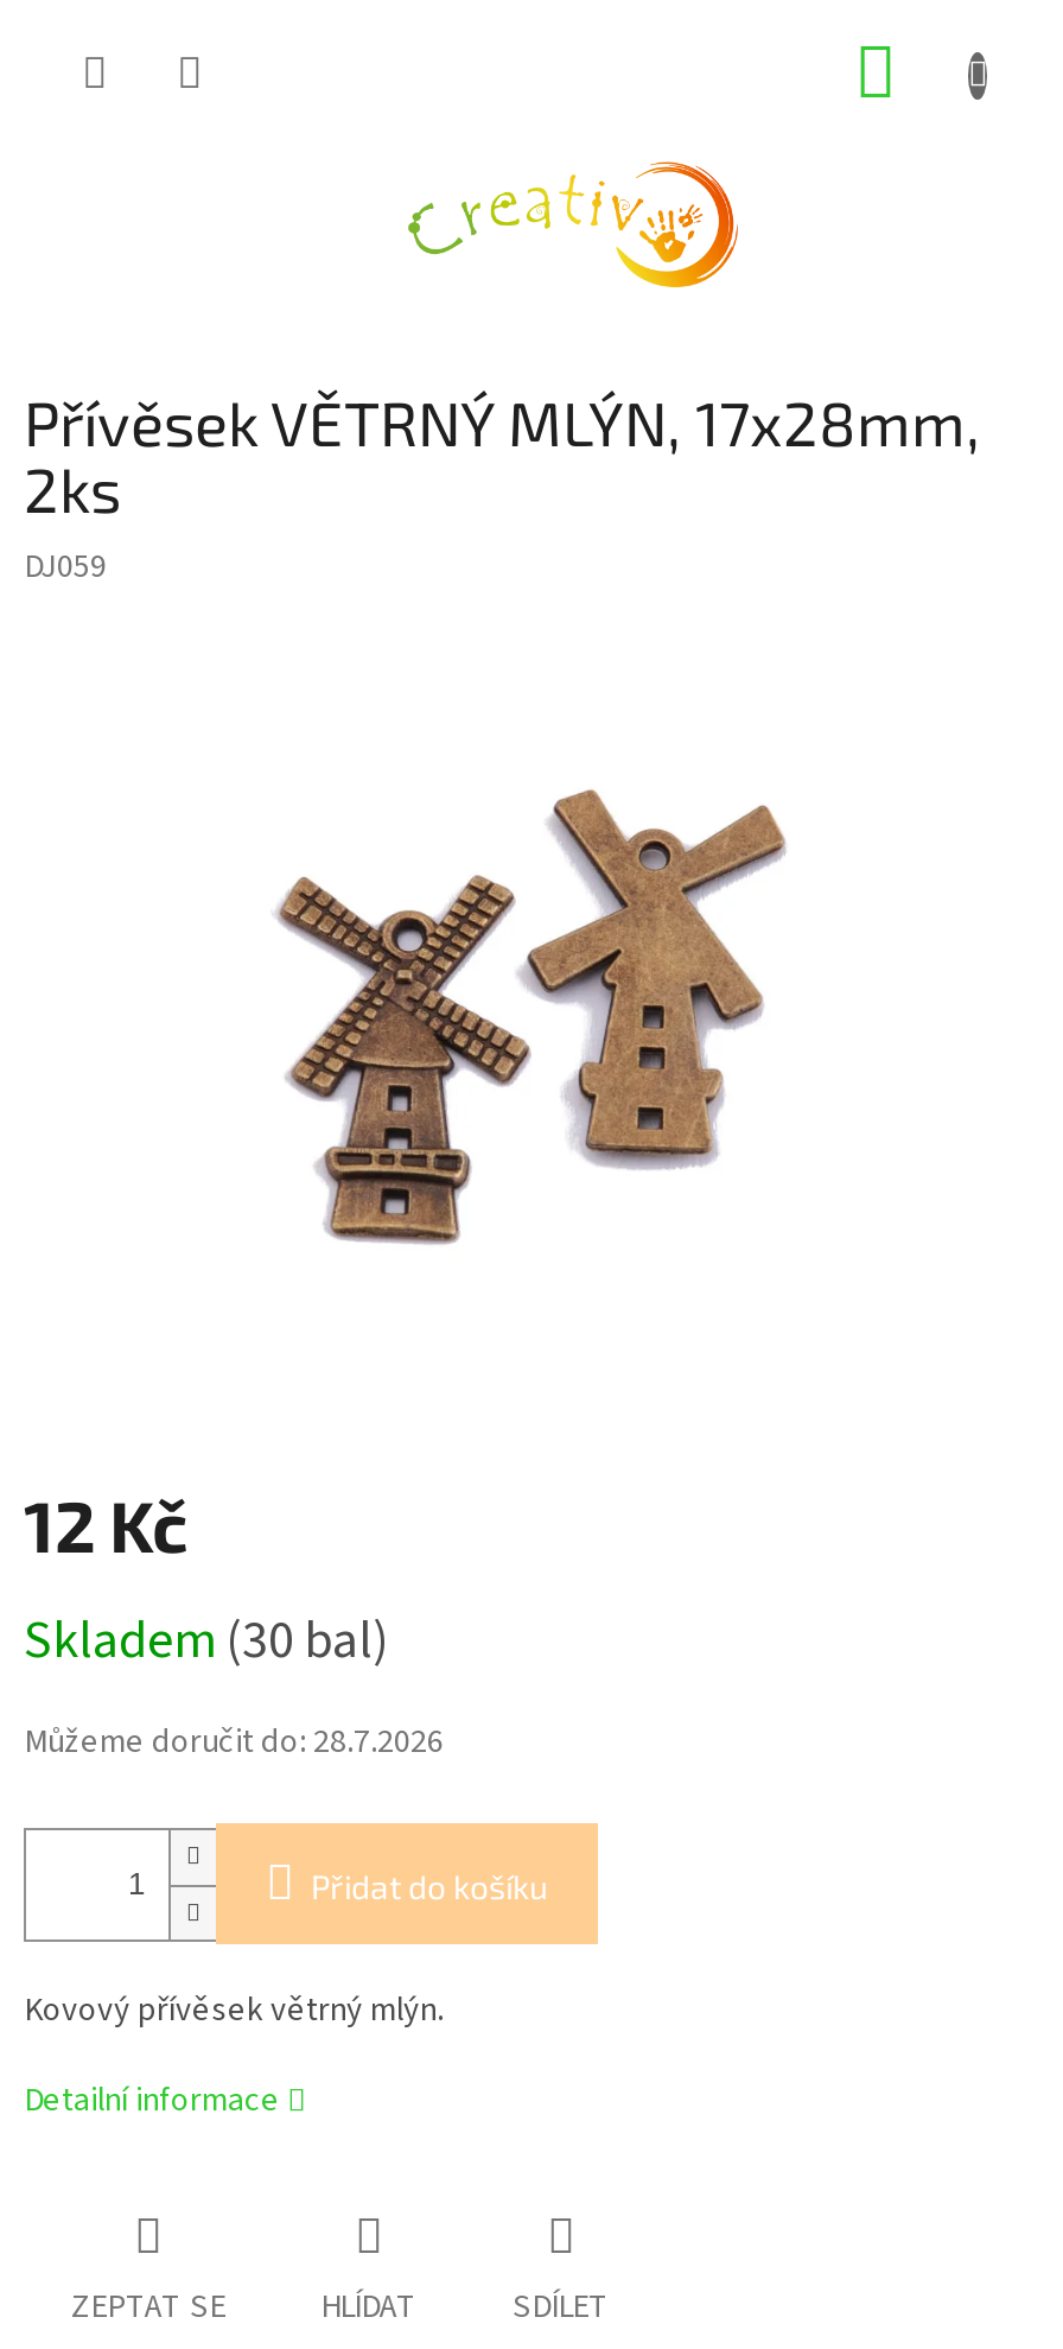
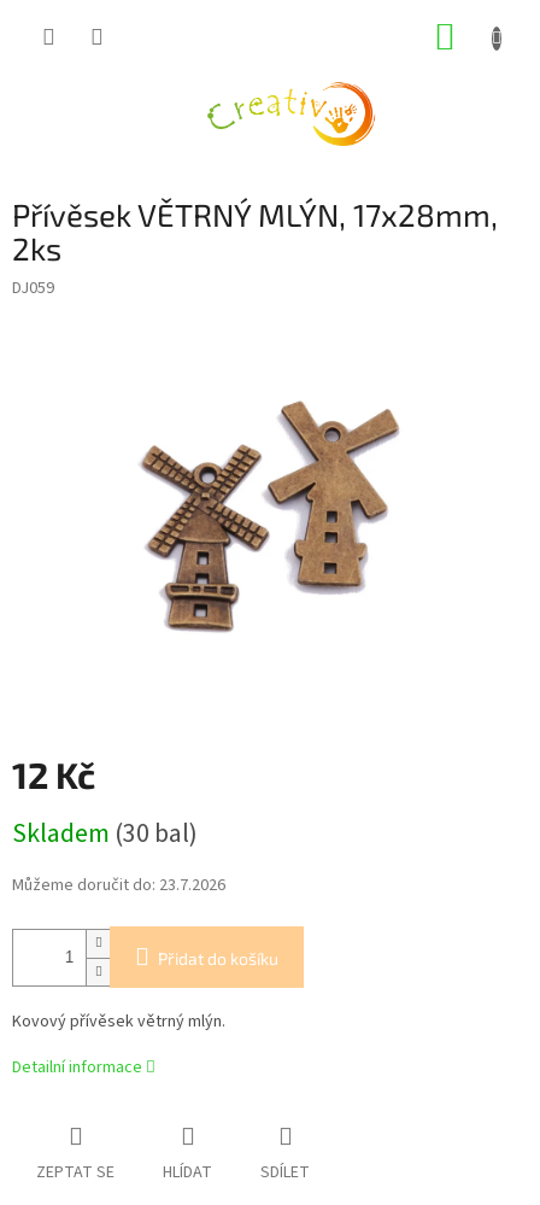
- Můžeme doručit do: 28.7.2026
+ Můžeme doručit do: 23.7.2026
